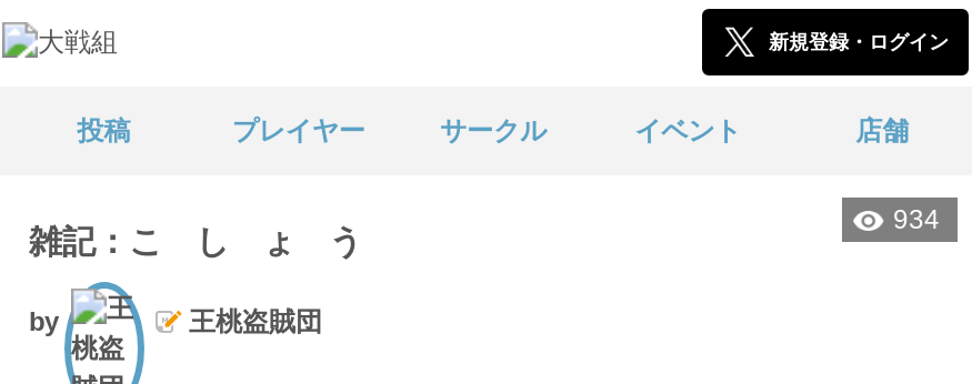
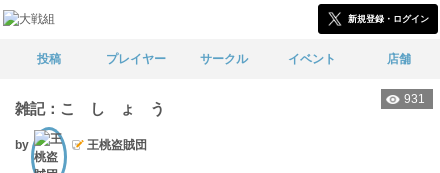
- 934
+ 931
